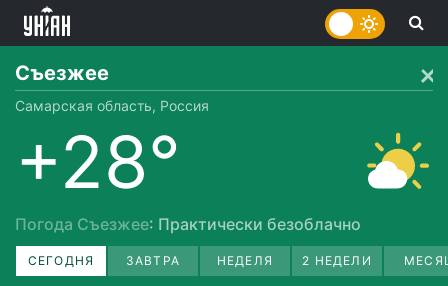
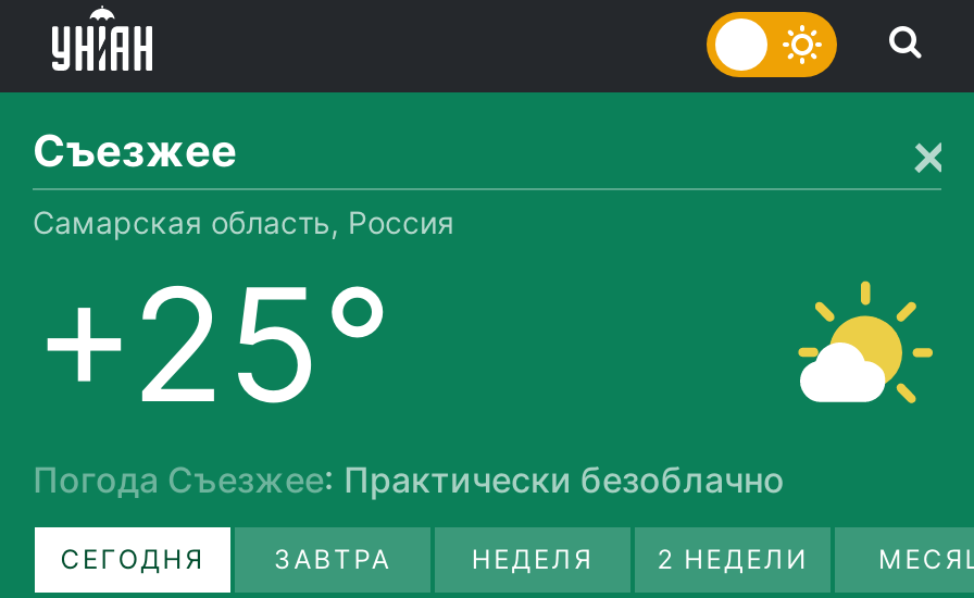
- +28°
+ +25°
